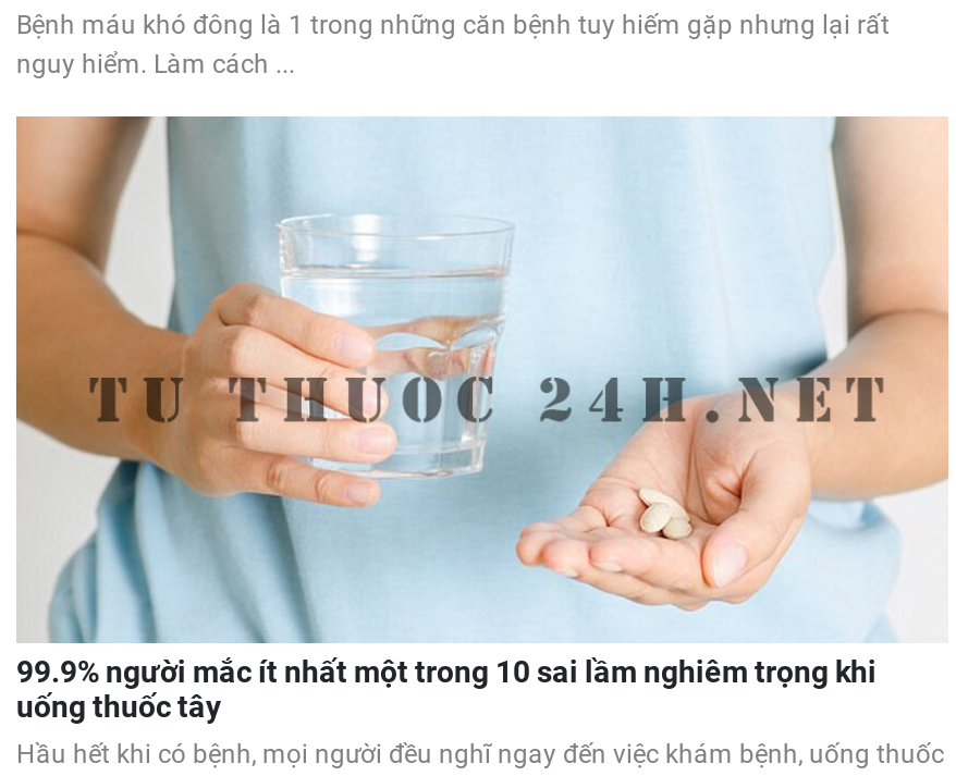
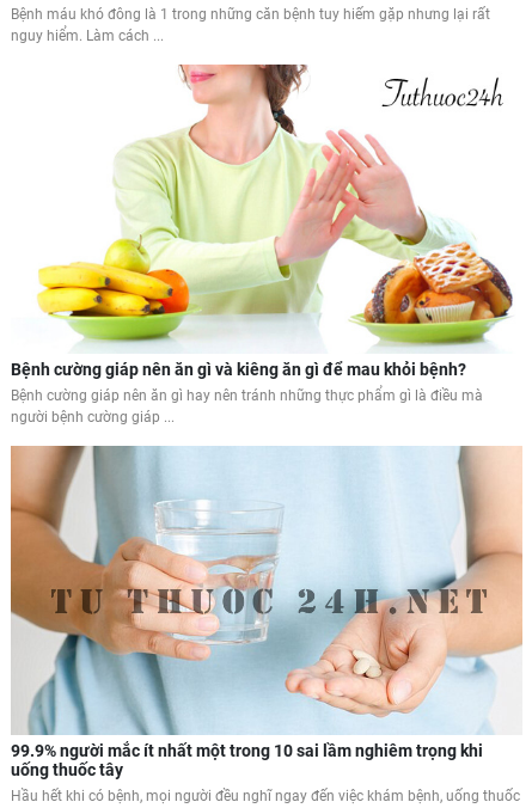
+ [image]
+ Bệnh cường giáp nên ăn gì và kiêng ăn gì để mau khỏi bệnh?
+ Bệnh cường giáp nên ăn gì hay nên tránh những thực phẩm gì là điều mà
+ người bệnh cường giáp ...
